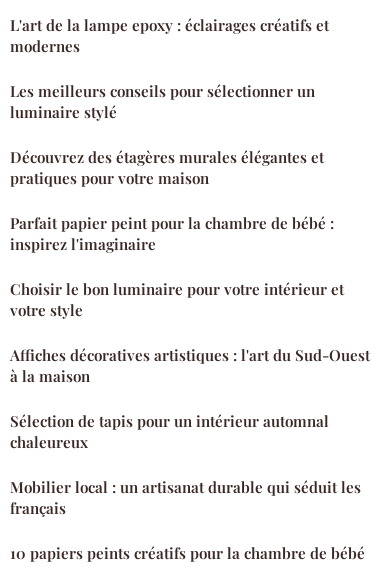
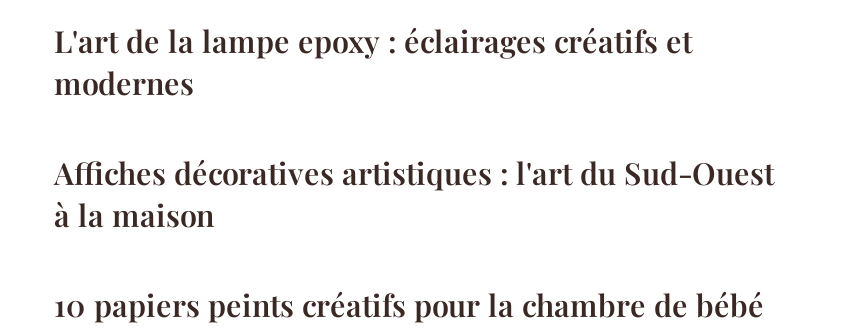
- Les meilleurs conseils pour sélectionner un
- luminaire stylé
- Découvrez des étagères murales élégantes et
- pratiques pour votre maison
- Parfait papier peint pour la chambre de bébé :
- inspirez l'imaginaire
- Choisir le bon luminaire pour votre intérieur et
- votre style

- Sélection de tapis pour un intérieur automnal
- chaleureux
- Mobilier local : un artisanat durable qui séduit les
- français
